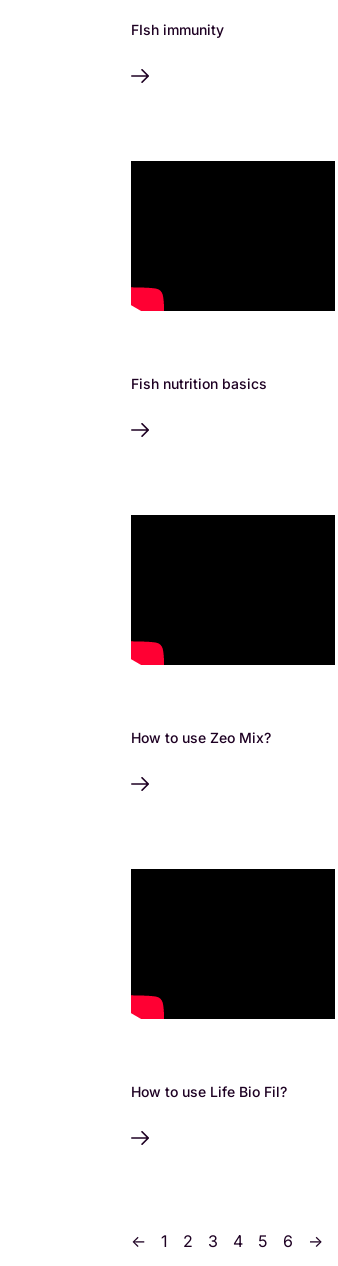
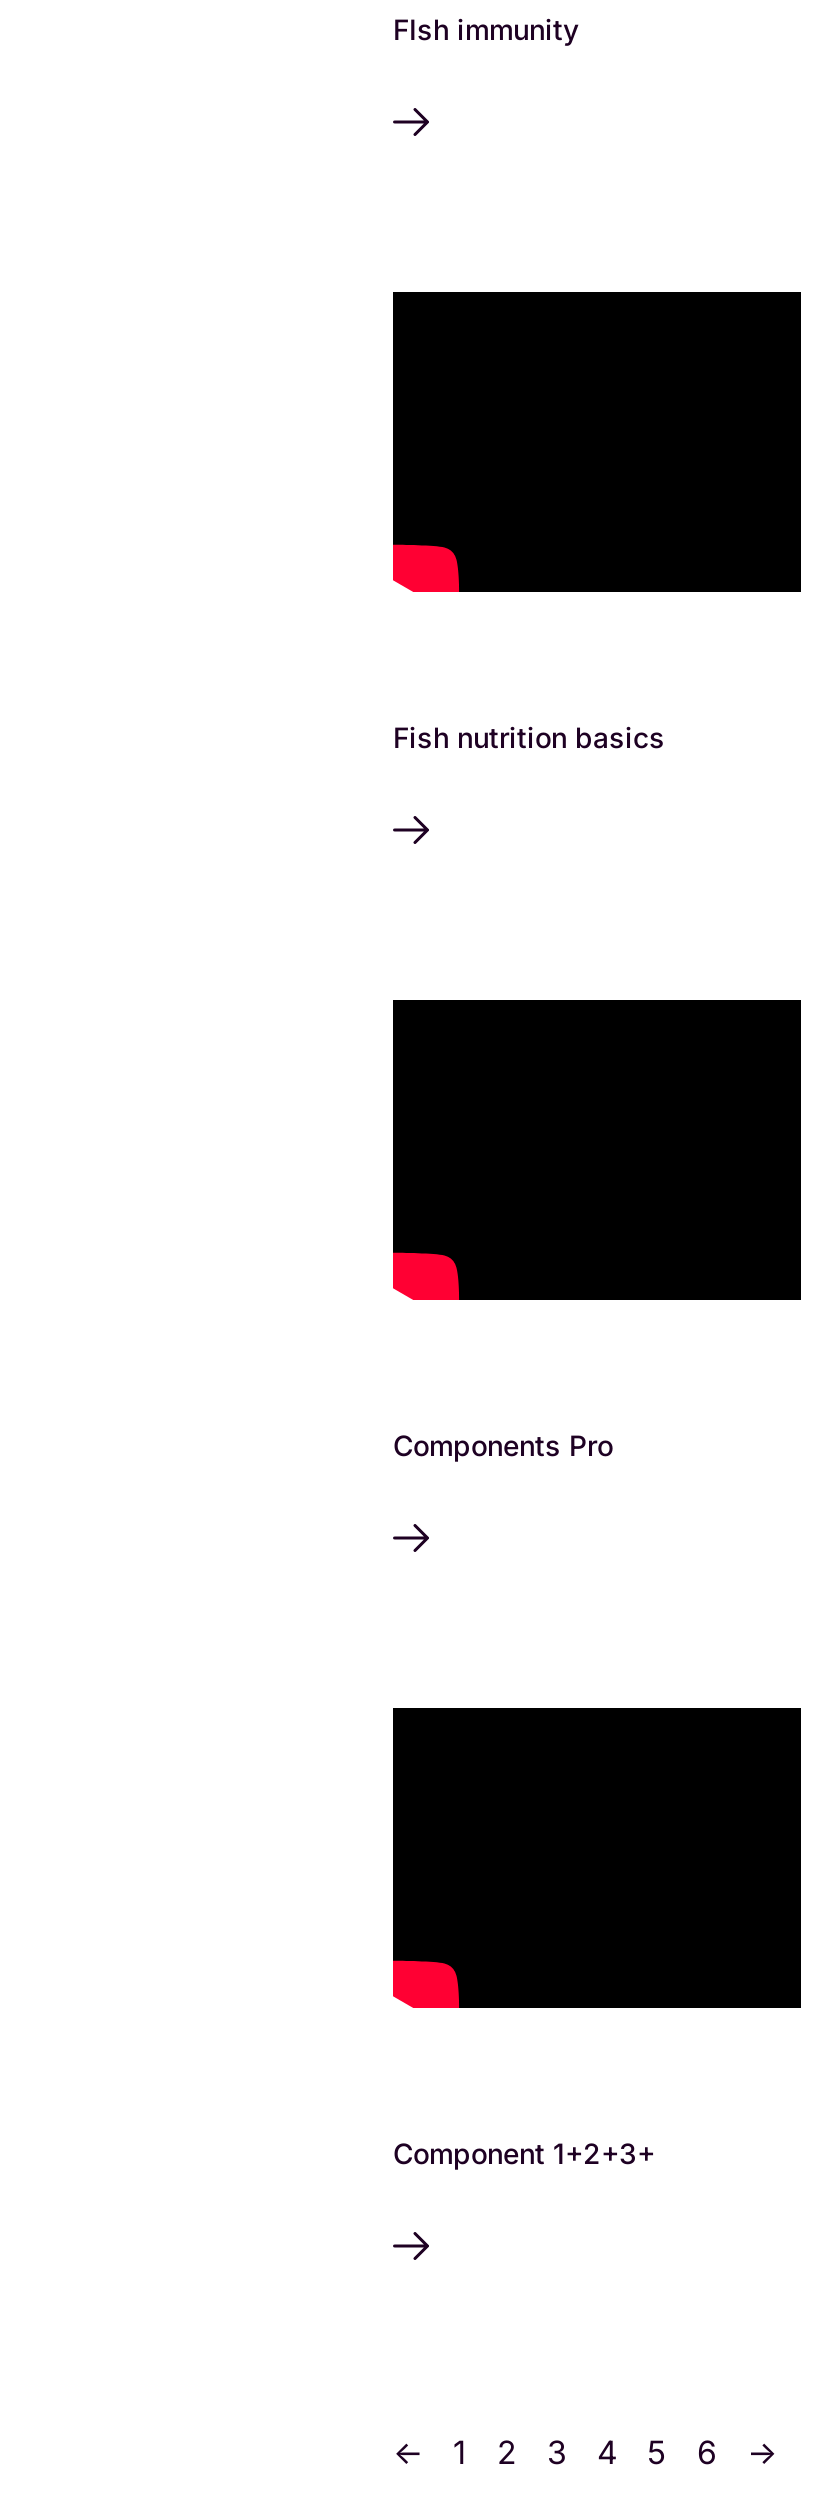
- How to use Zeo Mix?
+ Components Pro

- How to use Life Bio Fil?
+ Component 1+2+3+
